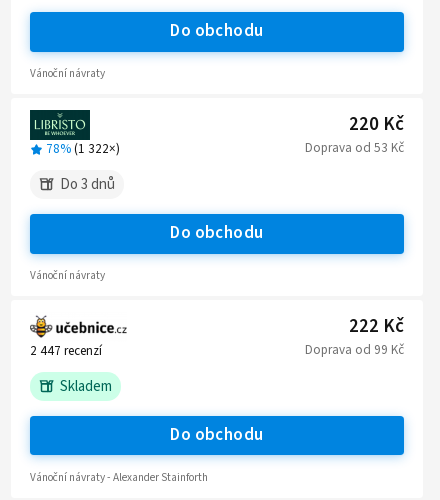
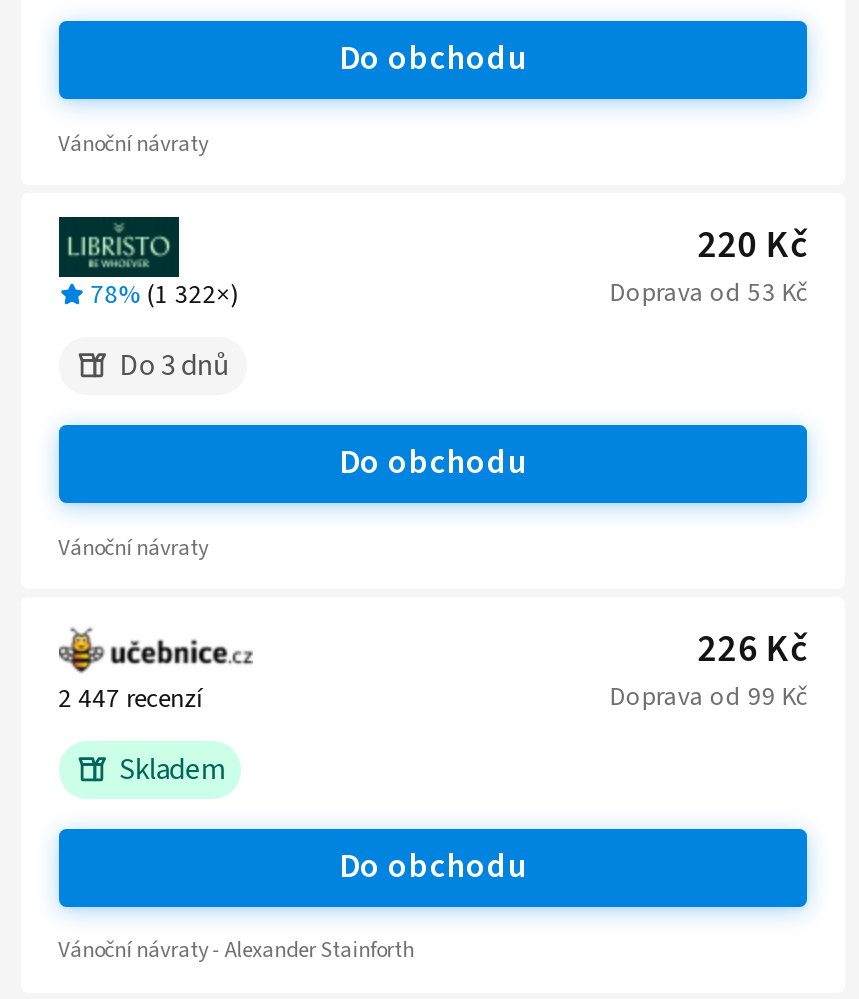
- 222 Kč
+ 226 Kč
